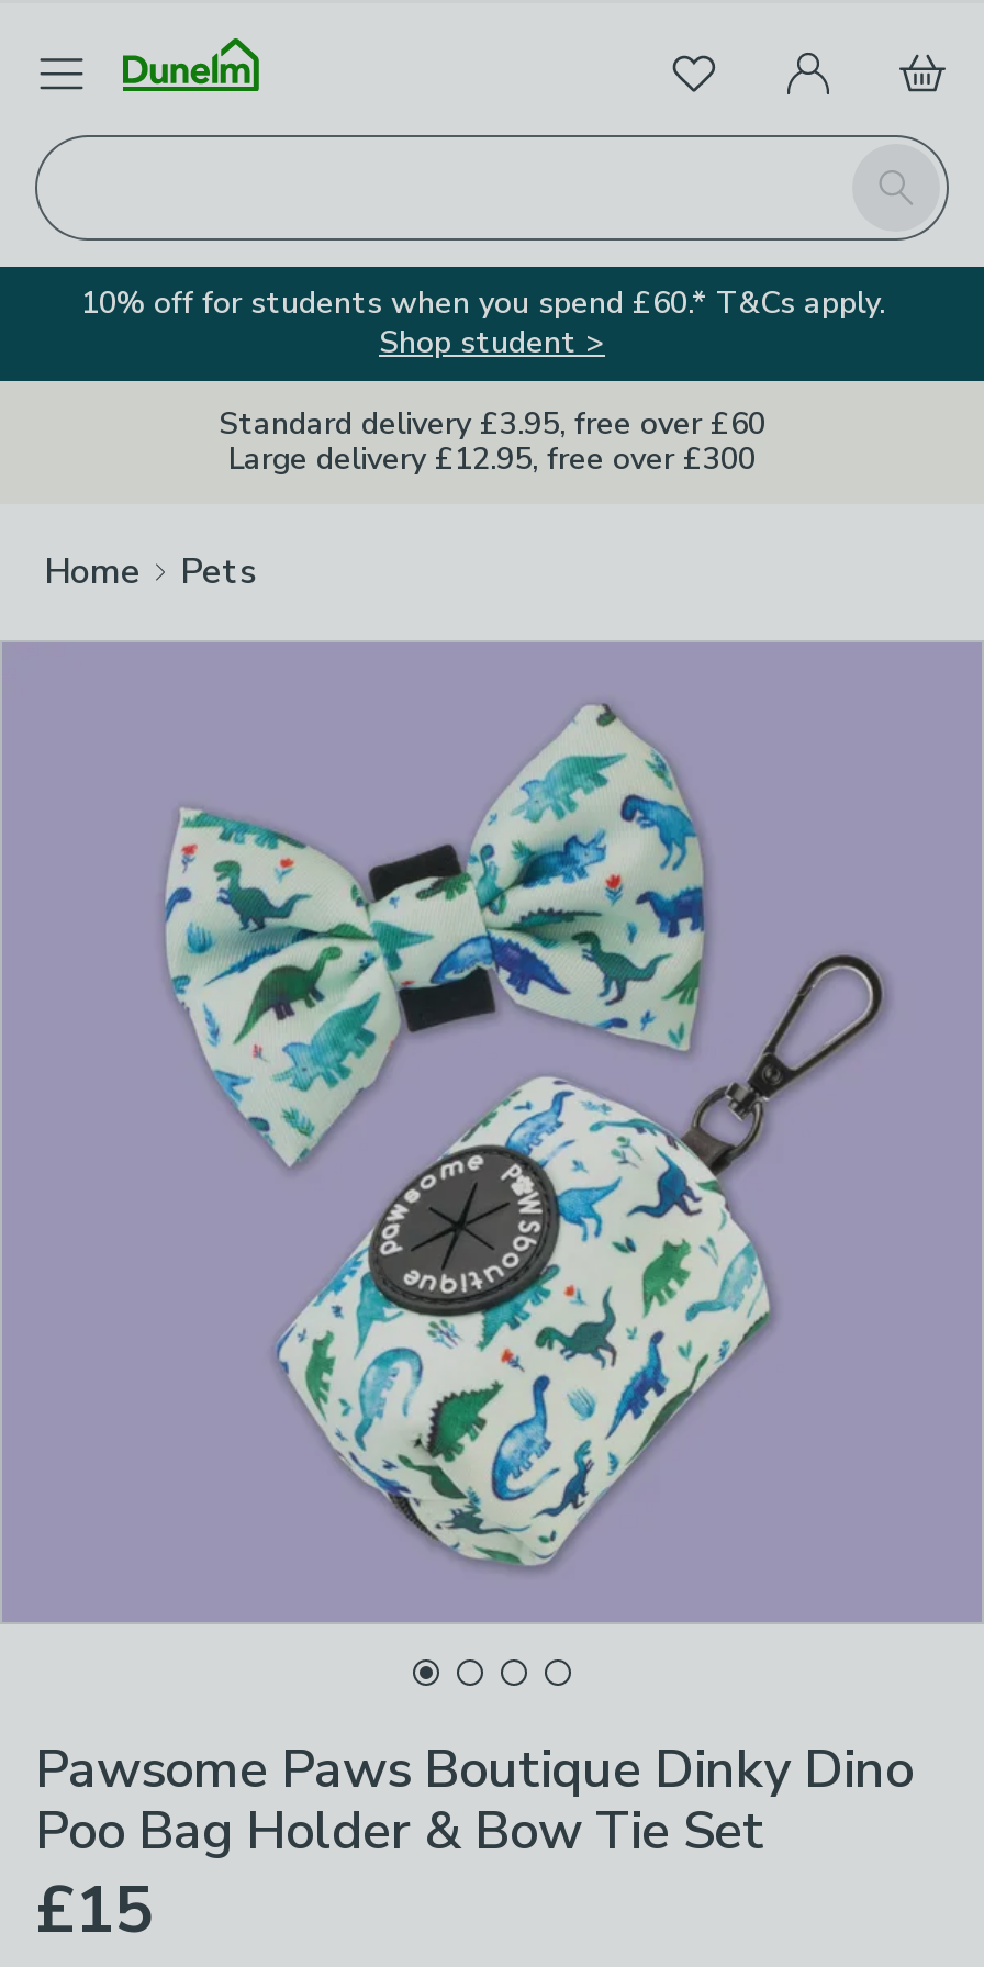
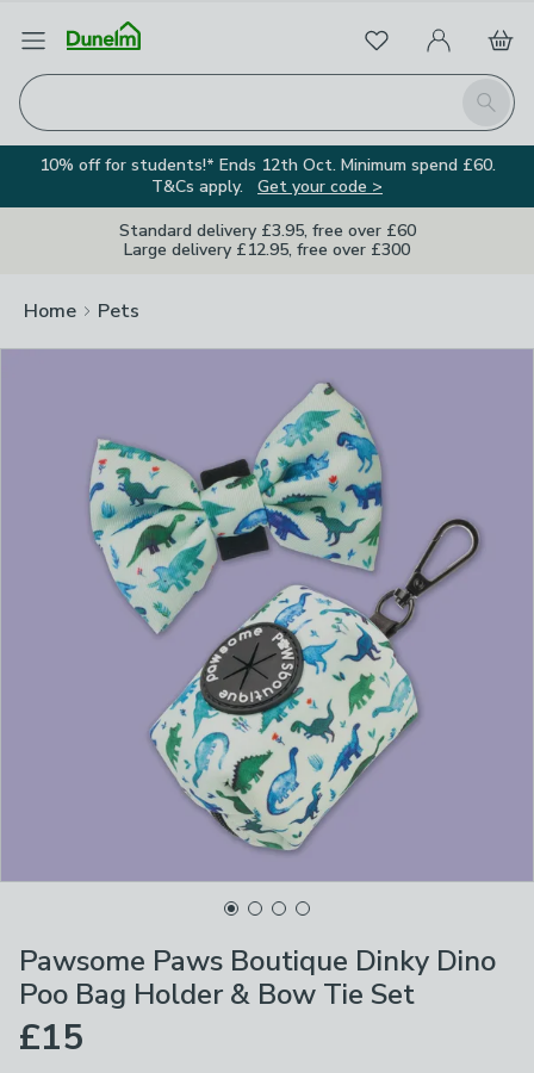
- 10% off for students when you spend £60.* T&Cs apply.
- Shop student >
+ 10% off for students!* Ends 12th Oct. Minimum spend £60.
+ T&Cs apply. Get your code >
